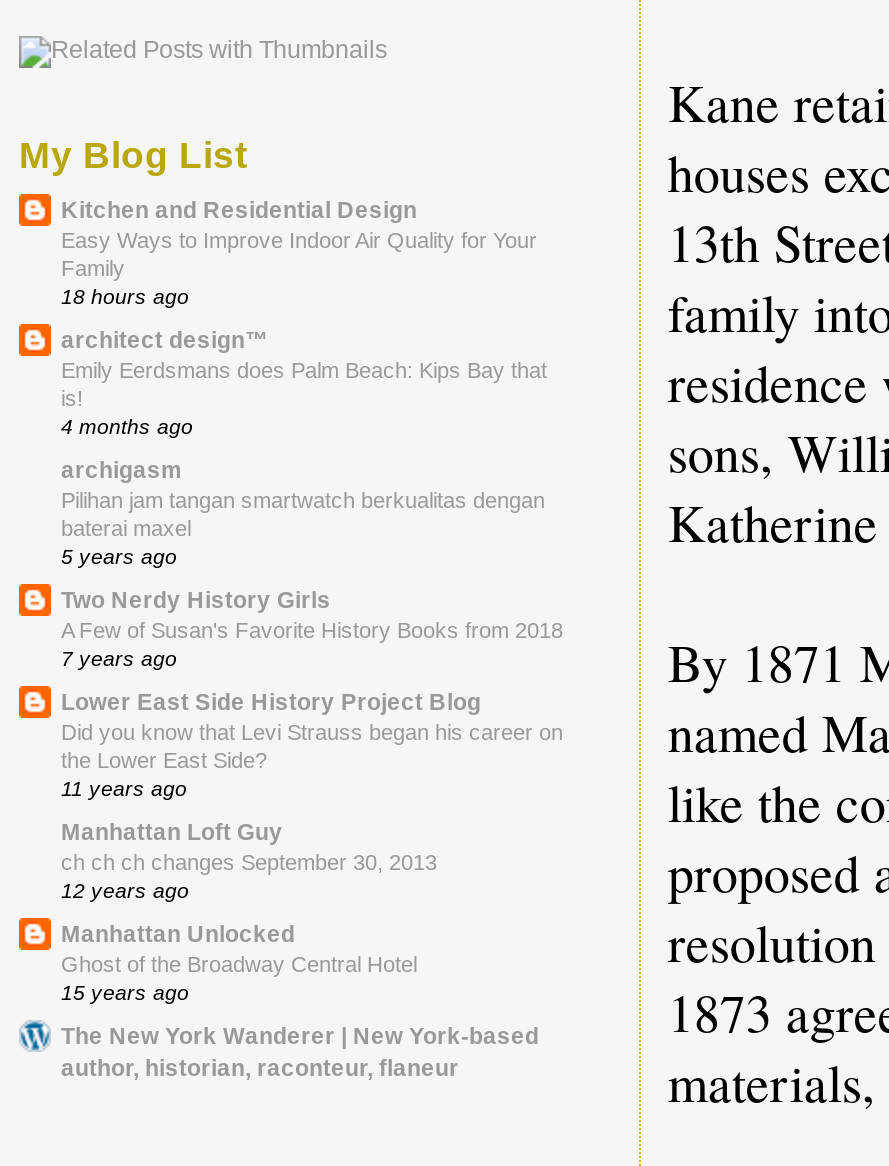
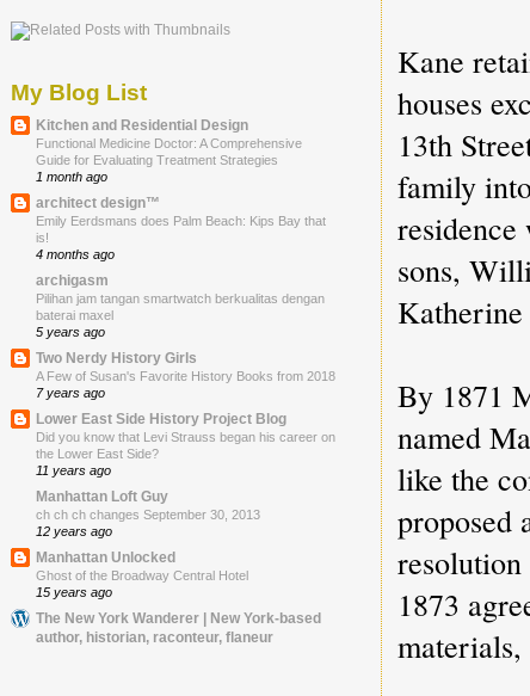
- Easy Ways to Improve Indoor Air Quality for Your
- Family
- 18 hours ago
+ Functional Medicine Doctor: A Comprehensive
+ Guide for Evaluating Treatment Strategies
+ 1 month ago
